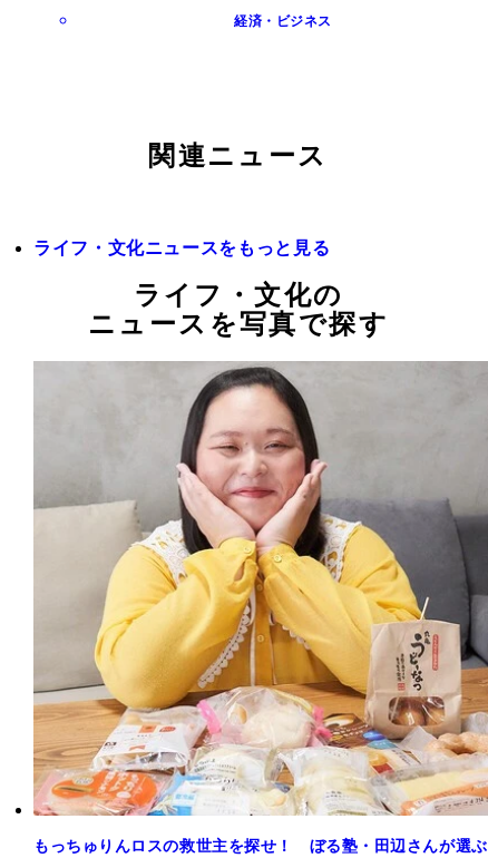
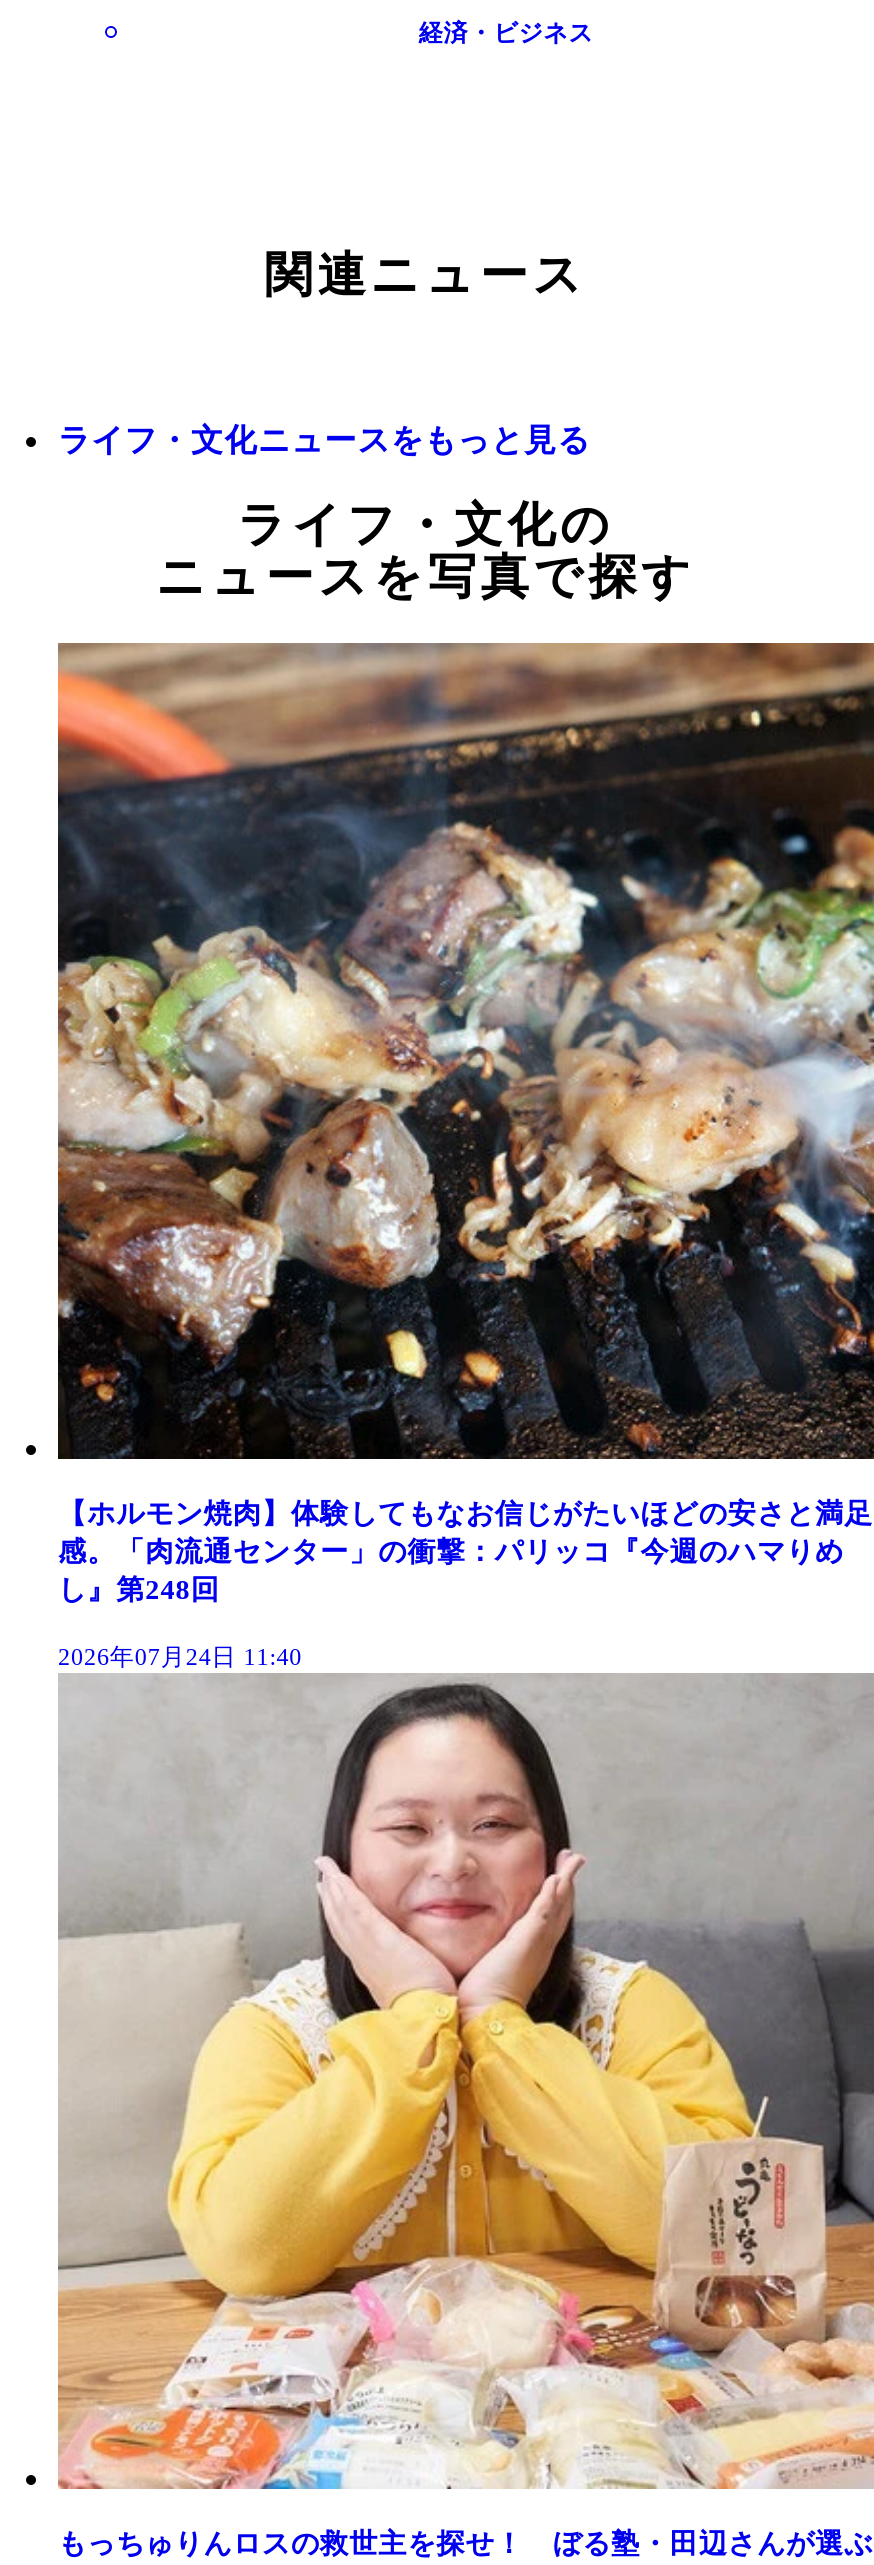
+ [image]
+ 【ホルモン焼肉】体験してもなお信じがたいほどの安さと満足
+ 感。「肉流通センター」の衝撃：パリッコ『今週のハマりめ
+ し』第248回
+ 2026年07月24日 11:40
